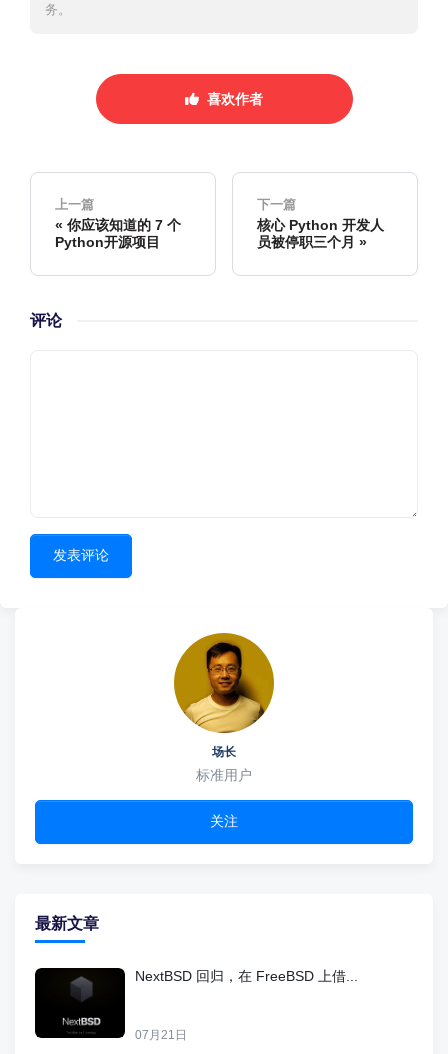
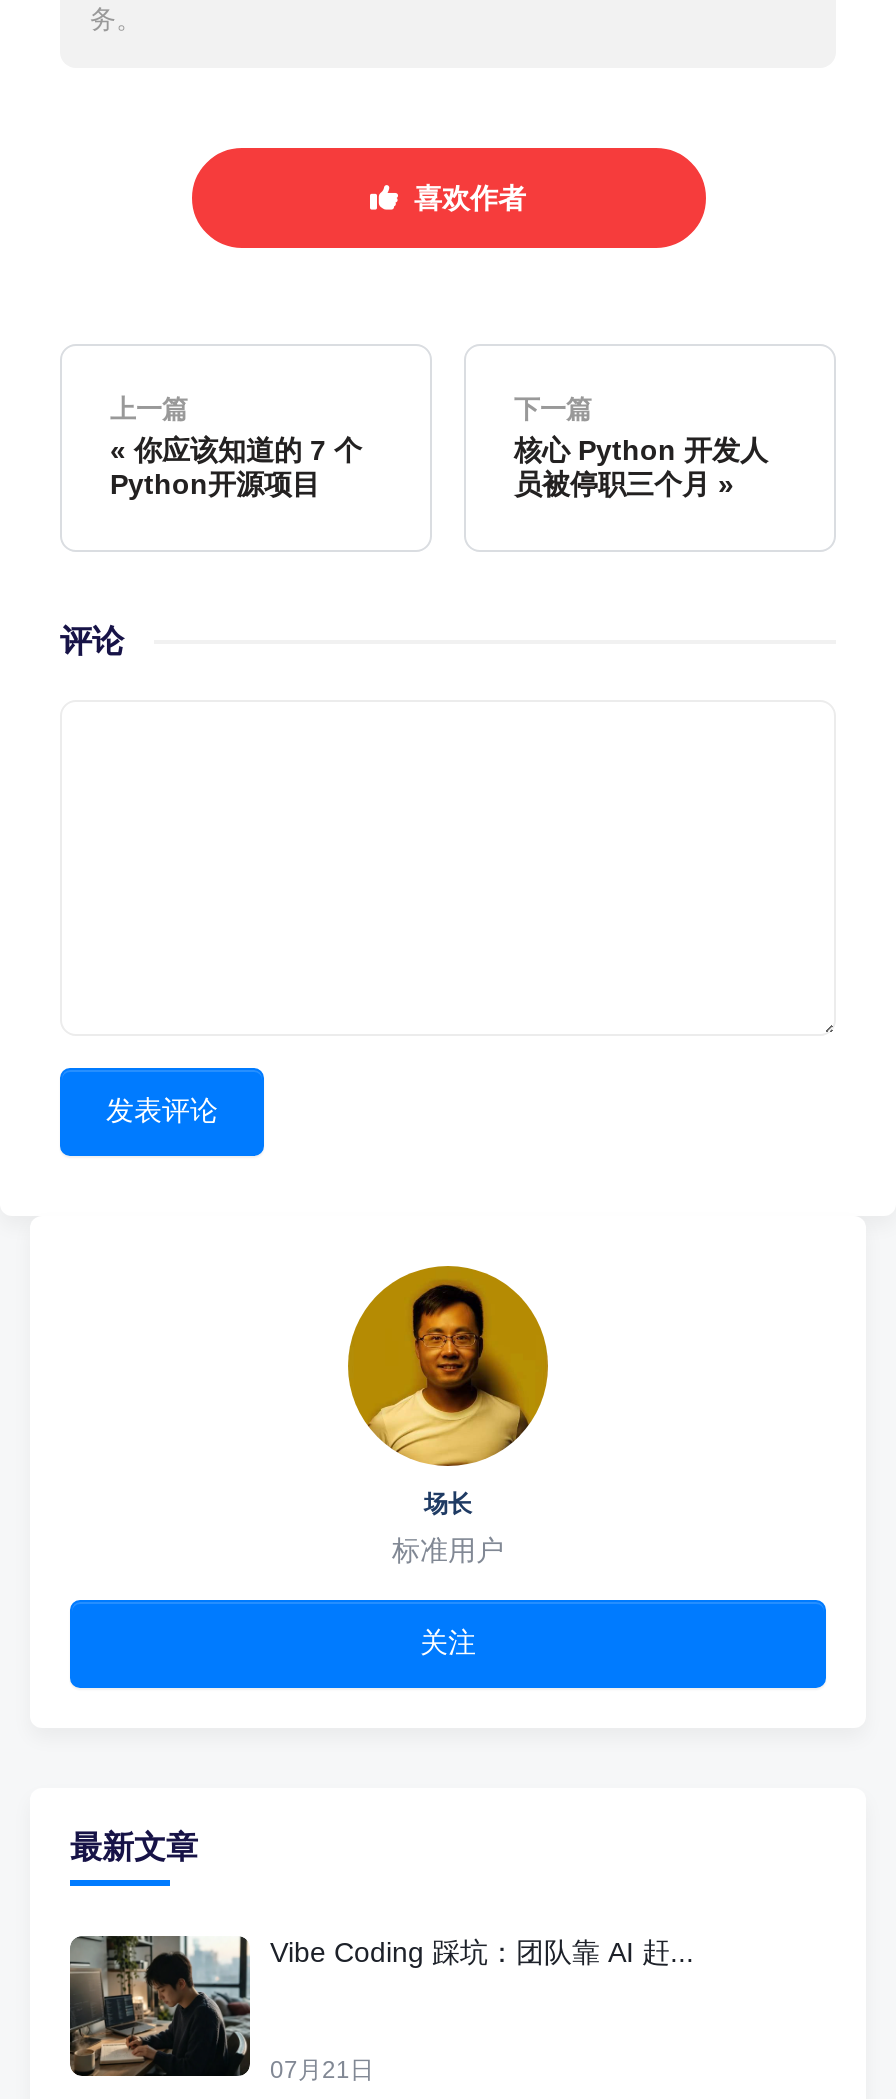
- [image]
- NextBSD 回归，在 FreeBSD 上借...
+ [image]
+ Vibe Coding 踩坑：团队靠 AI 赶...
